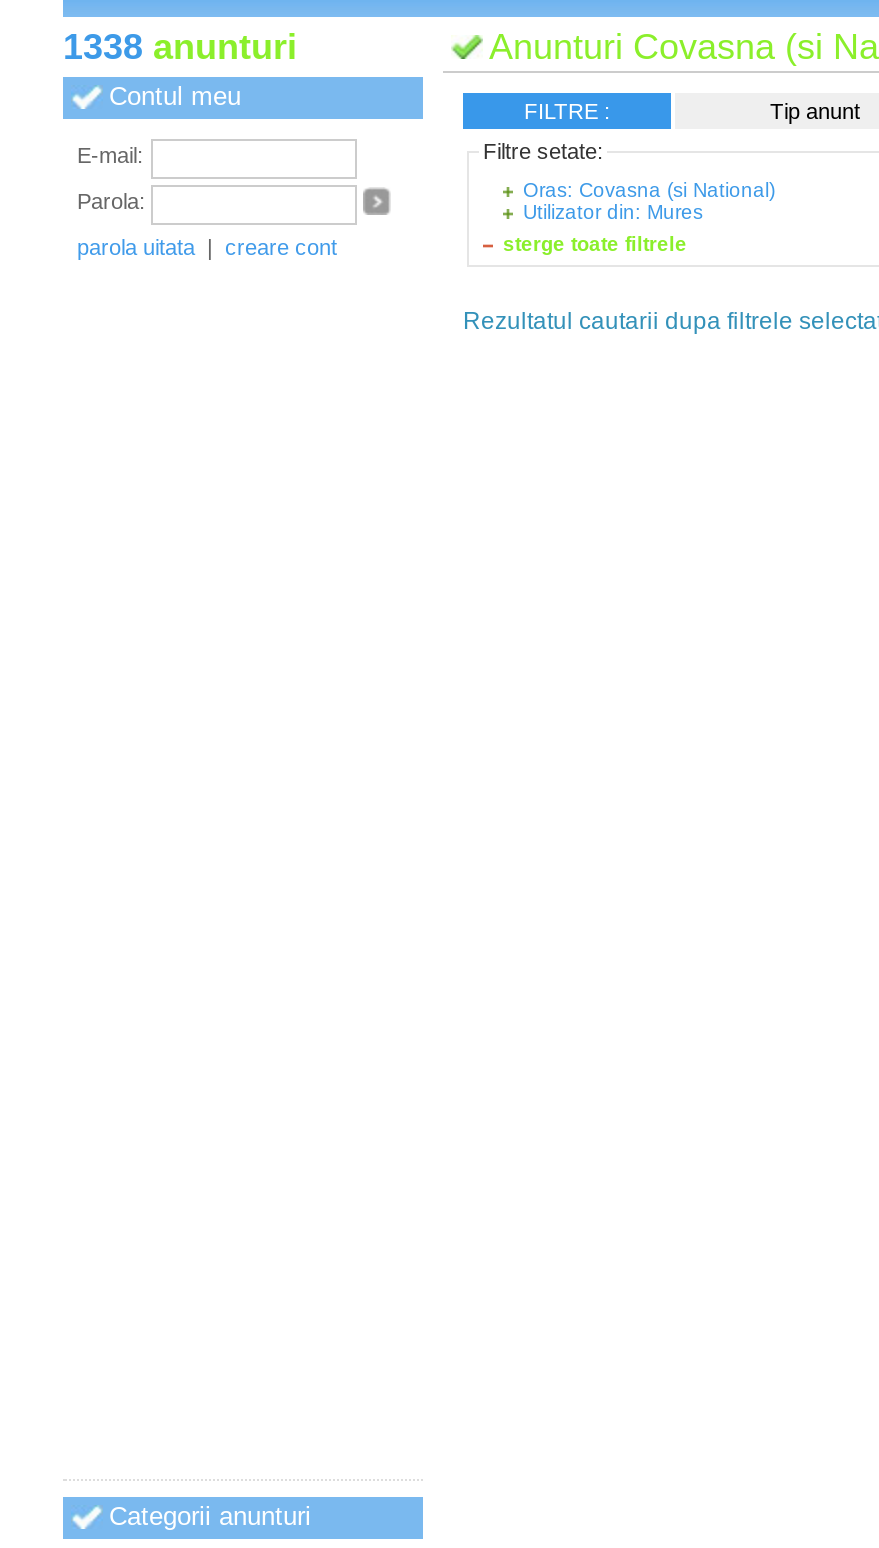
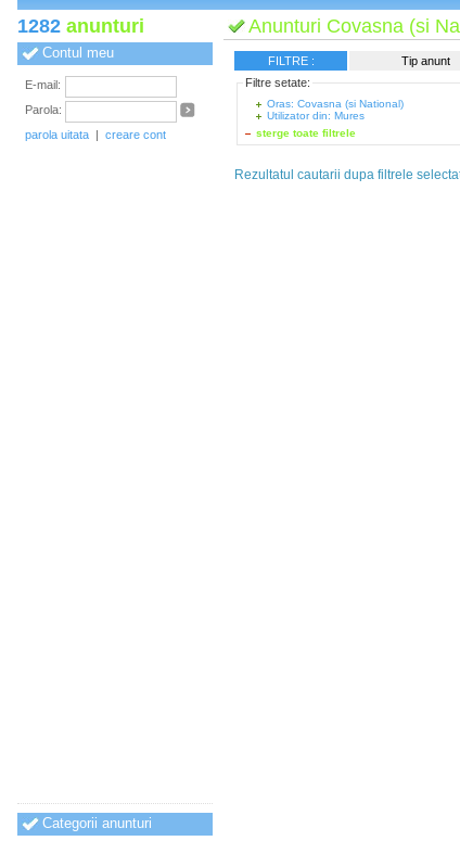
- 1338 anunturi
+ 1282 anunturi
